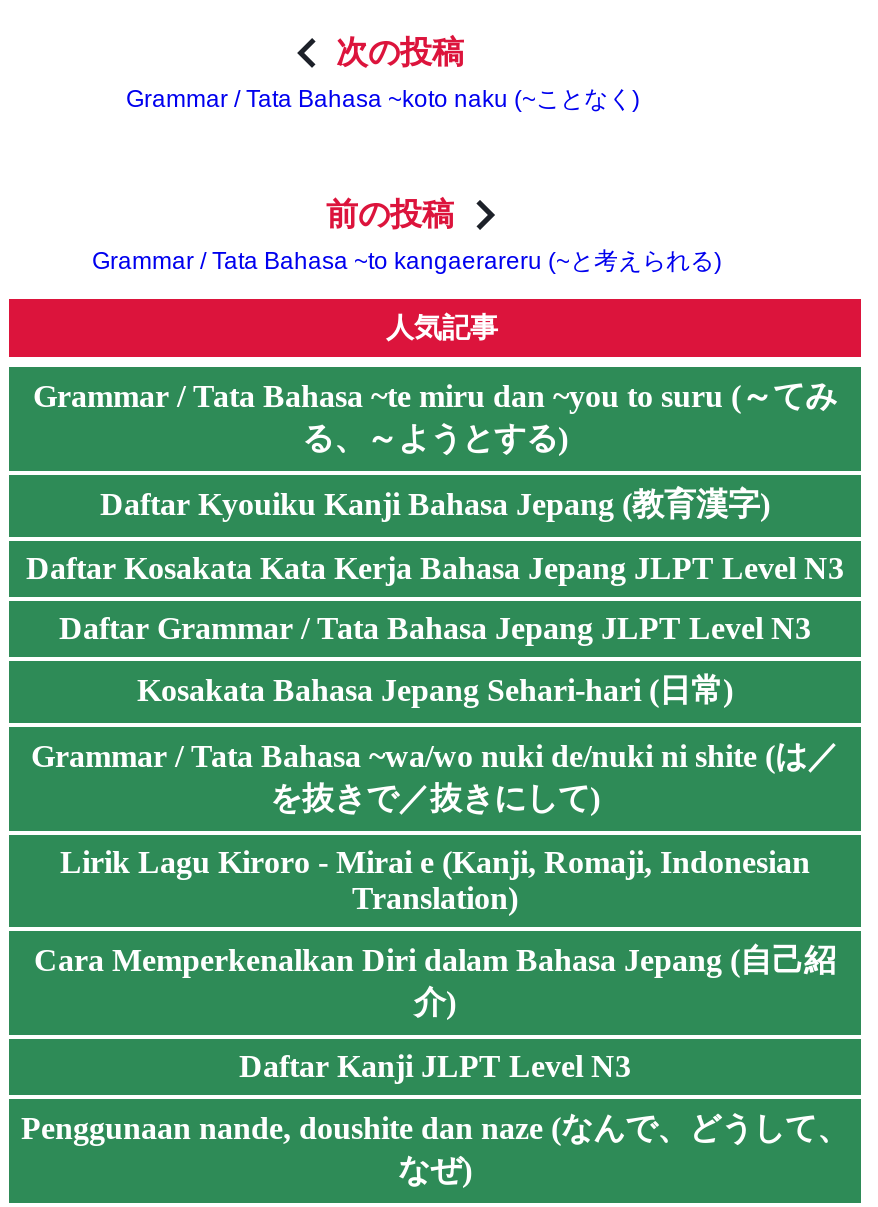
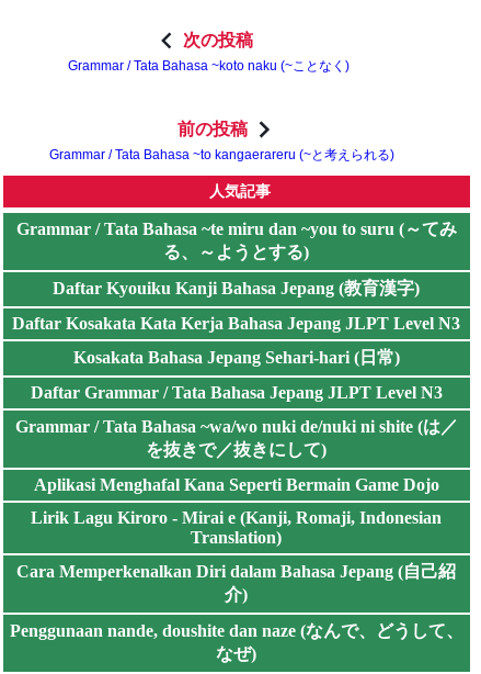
moved down: Daftar Grammar / Tata Bahasa Jepang JLPT Level N3

moved up: Kosakata Bahasa Jepang Sehari-hari (日常)

+ Aplikasi Menghafal Kana Seperti Bermain Game Dojo

moved down: Lirik Lagu Kiroro - Mirai e (Kanji, Romaji, Indonesian | Translation) | Cara Memperkenalkan Diri dalam Bahasa Jepang (自己紹 | 介)

- Daftar Kanji JLPT Level N3
